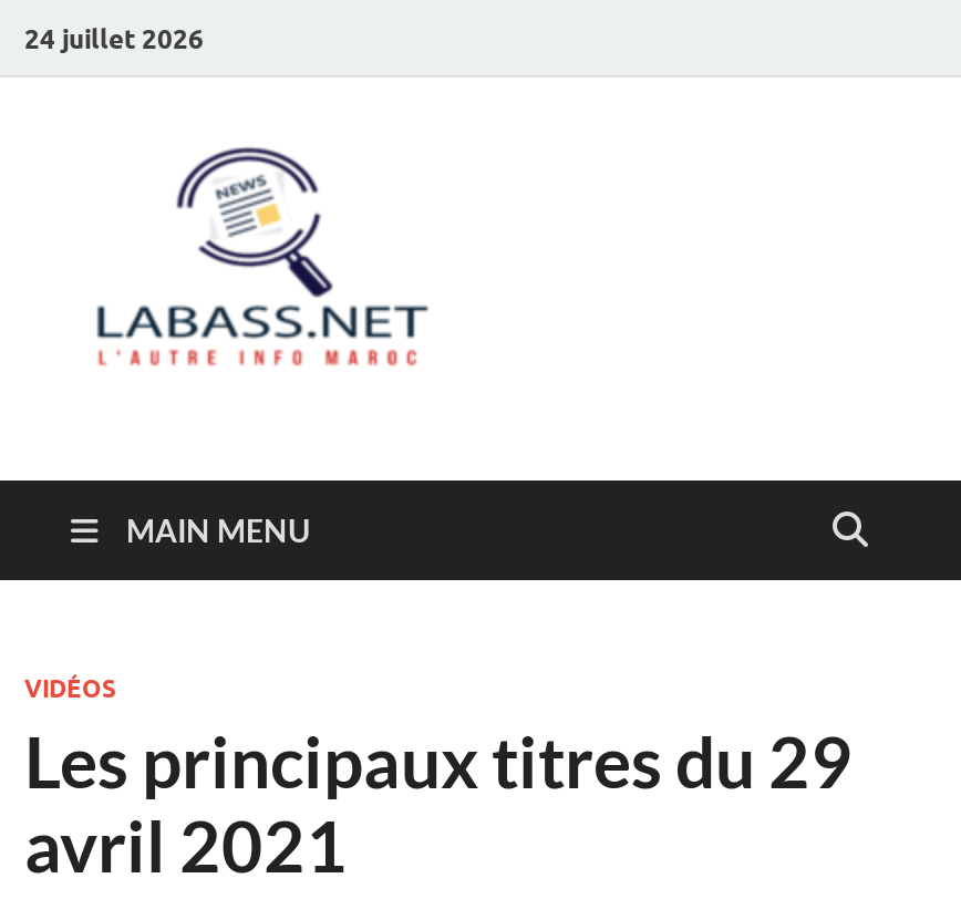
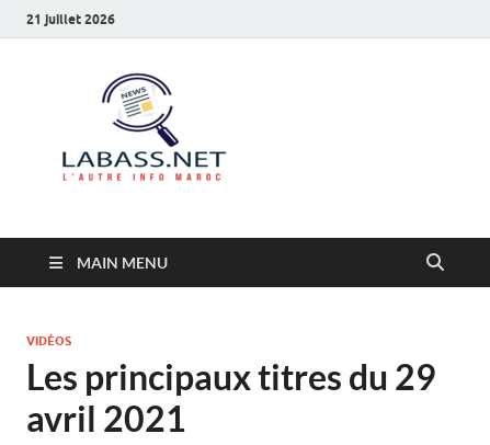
- 24 juillet 2026
+ 21 juillet 2026
